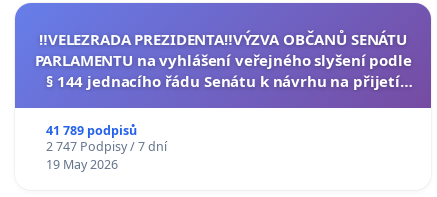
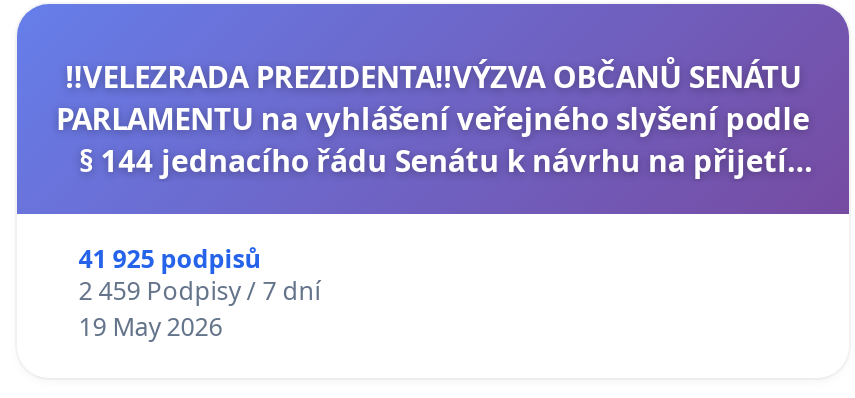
- 41 789 podpisů
+ 41 925 podpisů

- 2 747 Podpisy / 7 dní
+ 2 459 Podpisy / 7 dní
